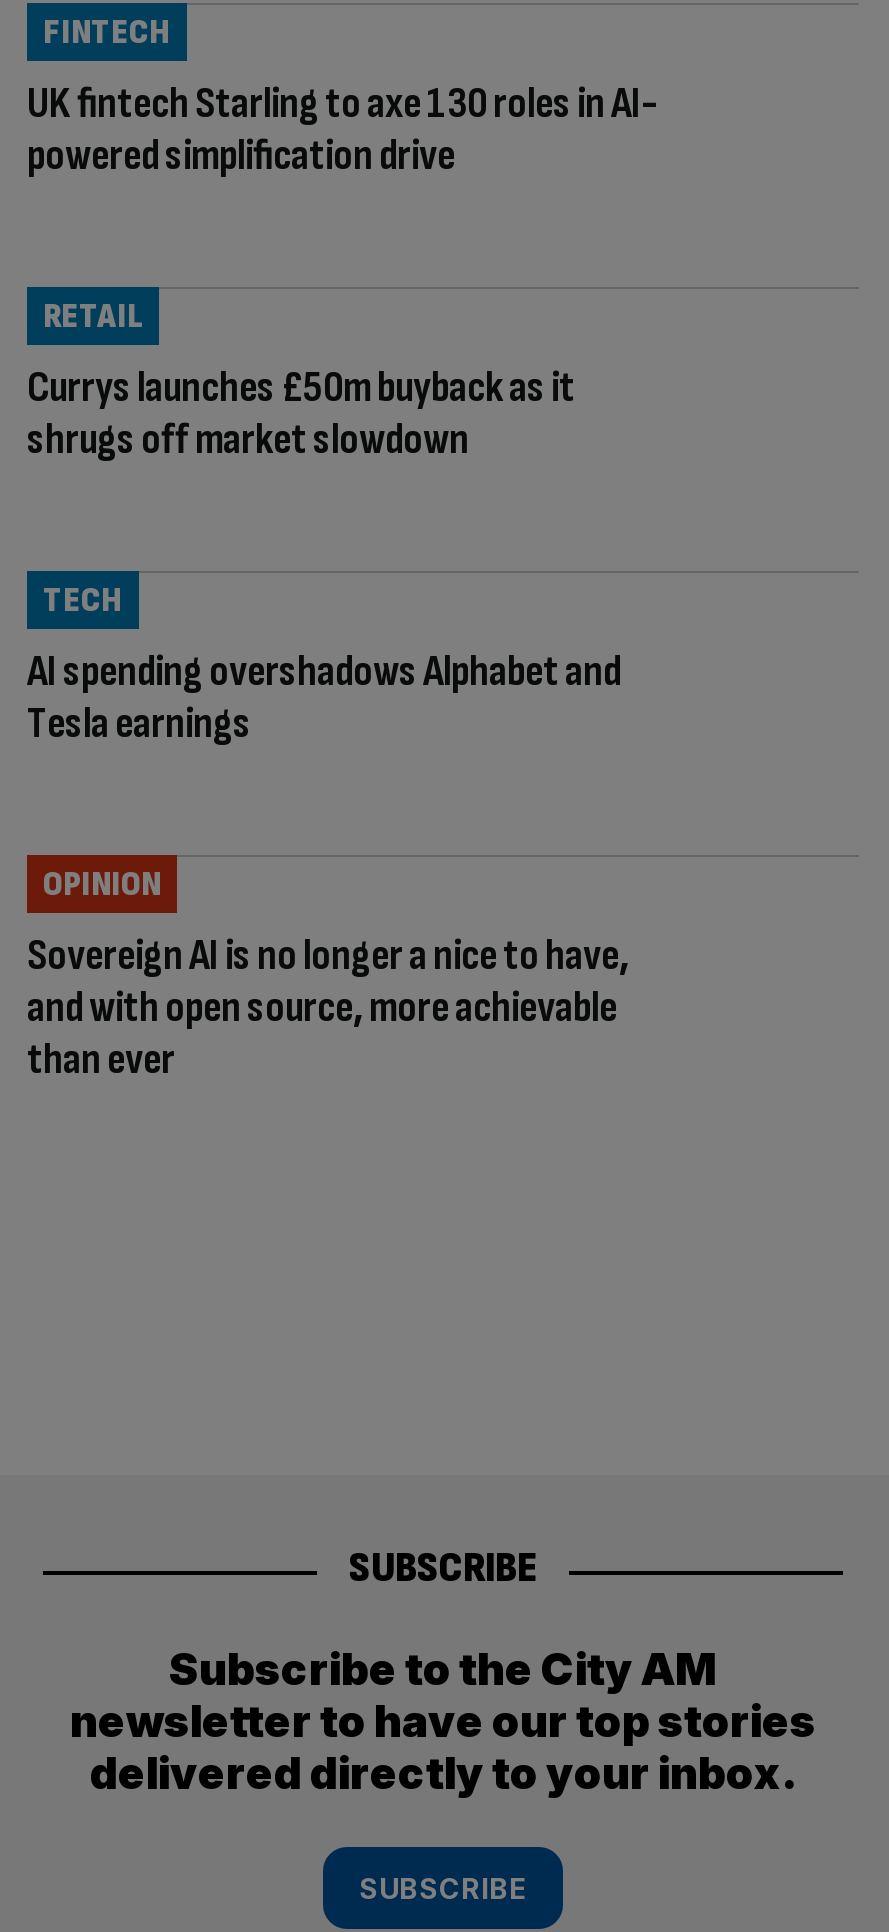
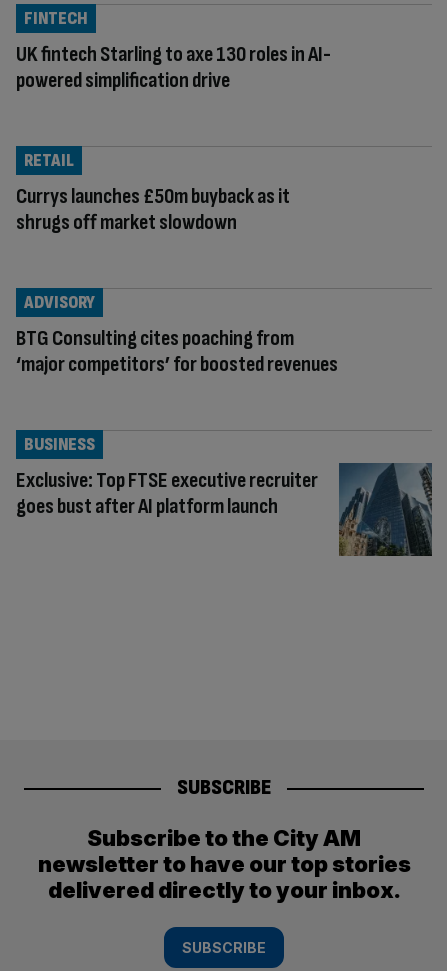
+ [image]

- TECH
+ ADVISORY

- AI spending overshadows Alphabet and
- Tesla earnings
+ BTG Consulting cites poaching from
+ ‘major competitors’ for boosted revenues

- OPINION
+ BUSINESS

- Sovereign AI is no longer a nice to have,
- and with open source, more achievable
- than ever
+ Exclusive: Top FTSE executive recruiter
+ goes bust after AI platform launch
